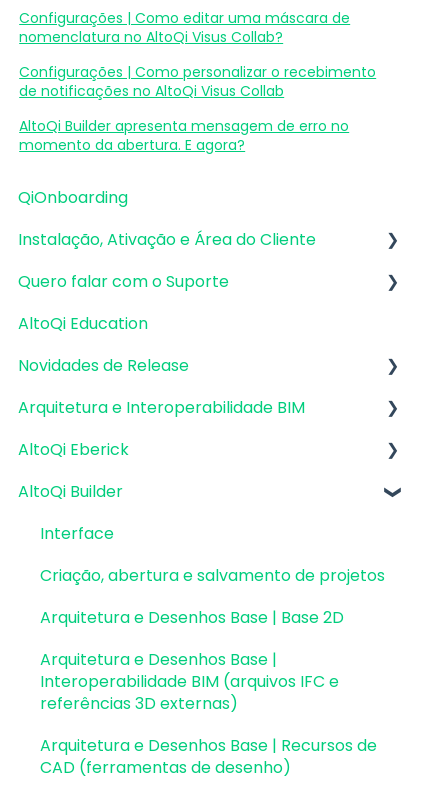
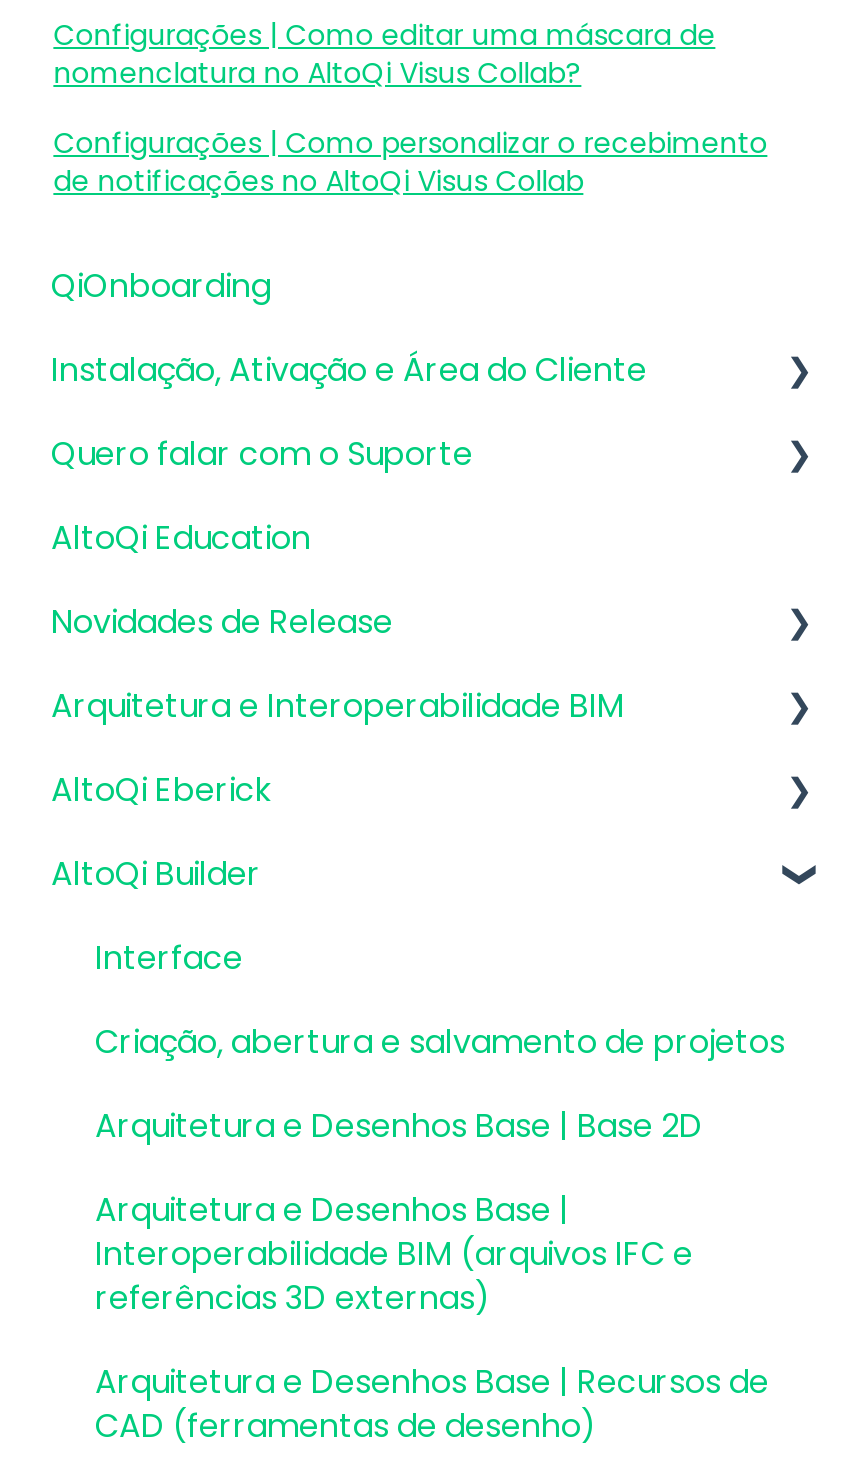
- AltoQi Builder apresenta mensagem de erro no
- momento da abertura. E agora?
